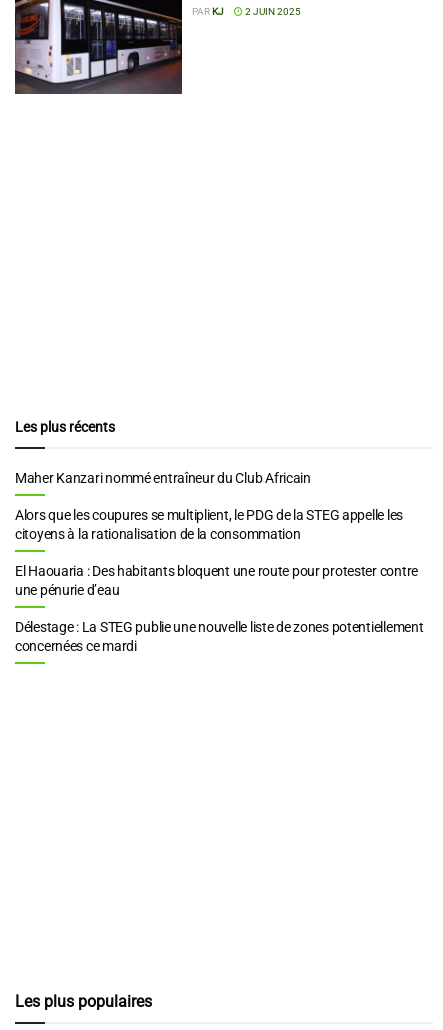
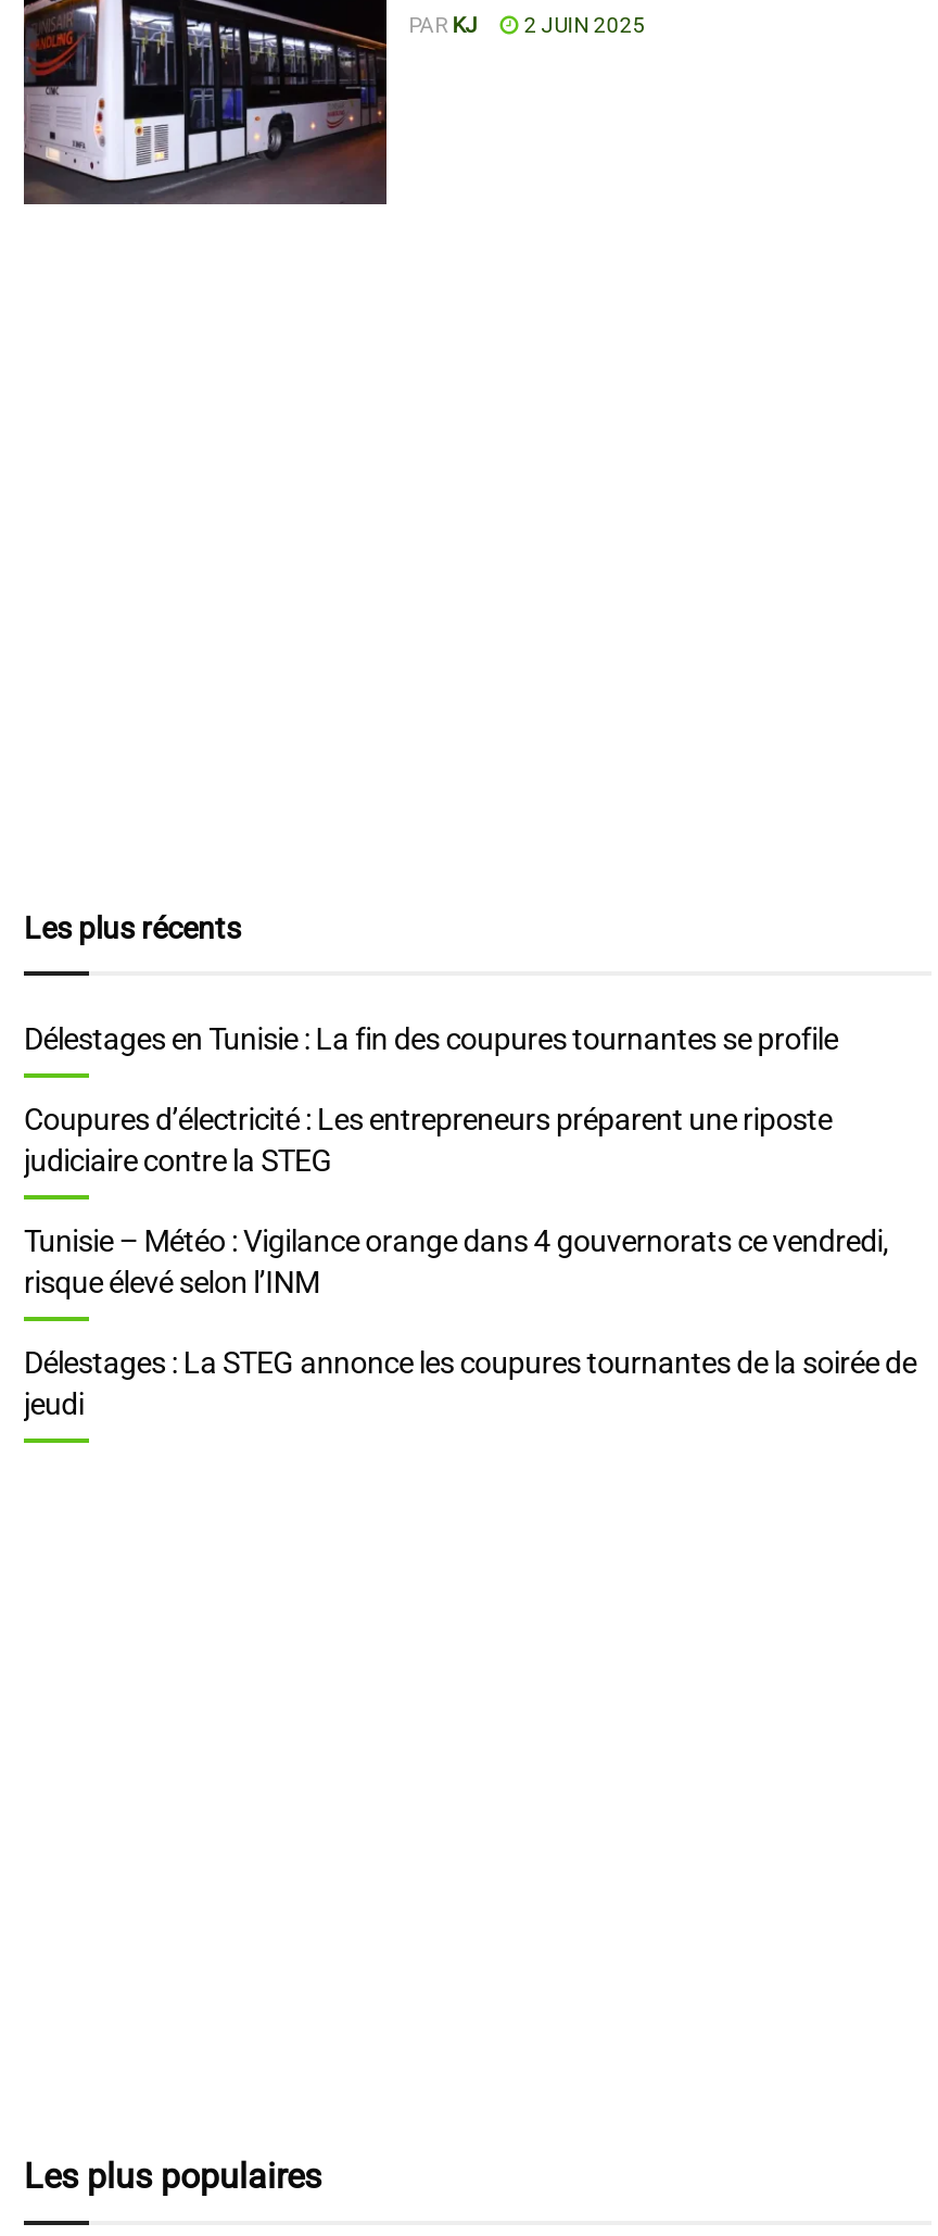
- Maher Kanzari nommé entraîneur du Club Africain
+ Délestages en Tunisie : La fin des coupures tournantes se profile

- Alors que les coupures se multiplient, le PDG de la STEG appelle les
- citoyens à la rationalisation de la consommation
+ Coupures d’électricité : Les entrepreneurs préparent une riposte
+ judiciaire contre la STEG

- El Haouaria : Des habitants bloquent une route pour protester contre
- une pénurie d’eau
+ Tunisie – Météo : Vigilance orange dans 4 gouvernorats ce vendredi,
+ risque élevé selon l’INM

- Délestage : La STEG publie une nouvelle liste de zones potentiellement
- concernées ce mardi
+ Délestages : La STEG annonce les coupures tournantes de la soirée de
+ jeudi
